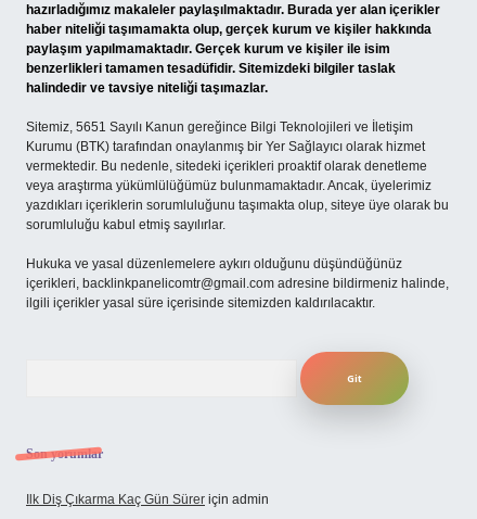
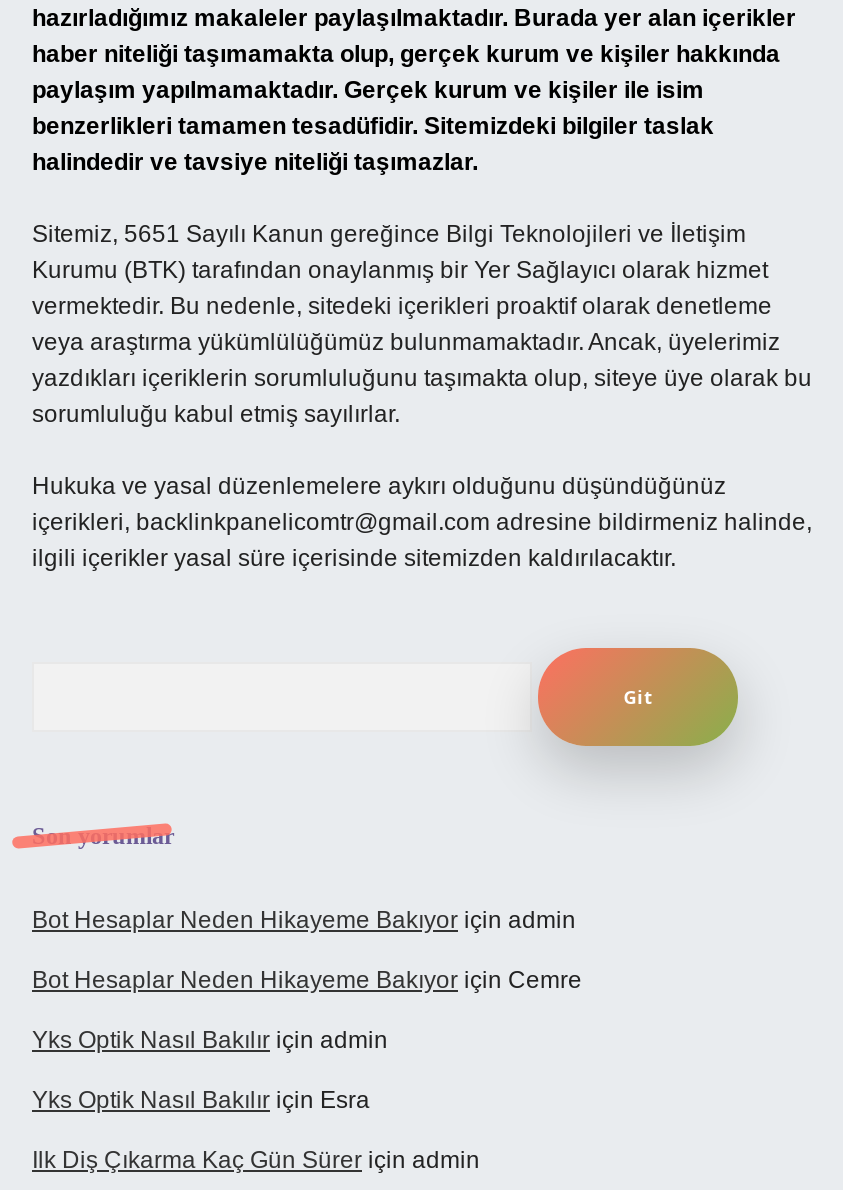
+ Bot Hesaplar Neden Hikayeme Bakıyor için admin
+ Bot Hesaplar Neden Hikayeme Bakıyor için Cemre
+ Yks Optik Nasıl Bakılır için admin
+ Yks Optik Nasıl Bakılır için Esra
